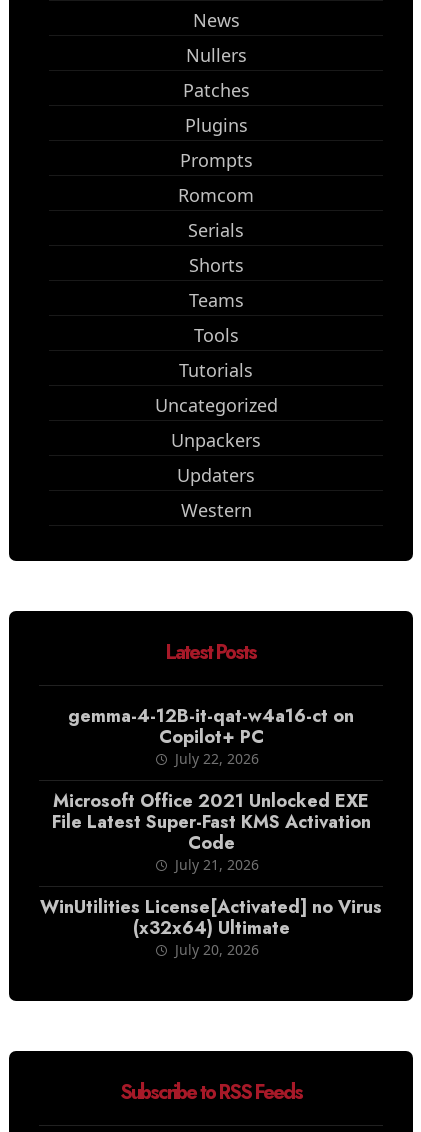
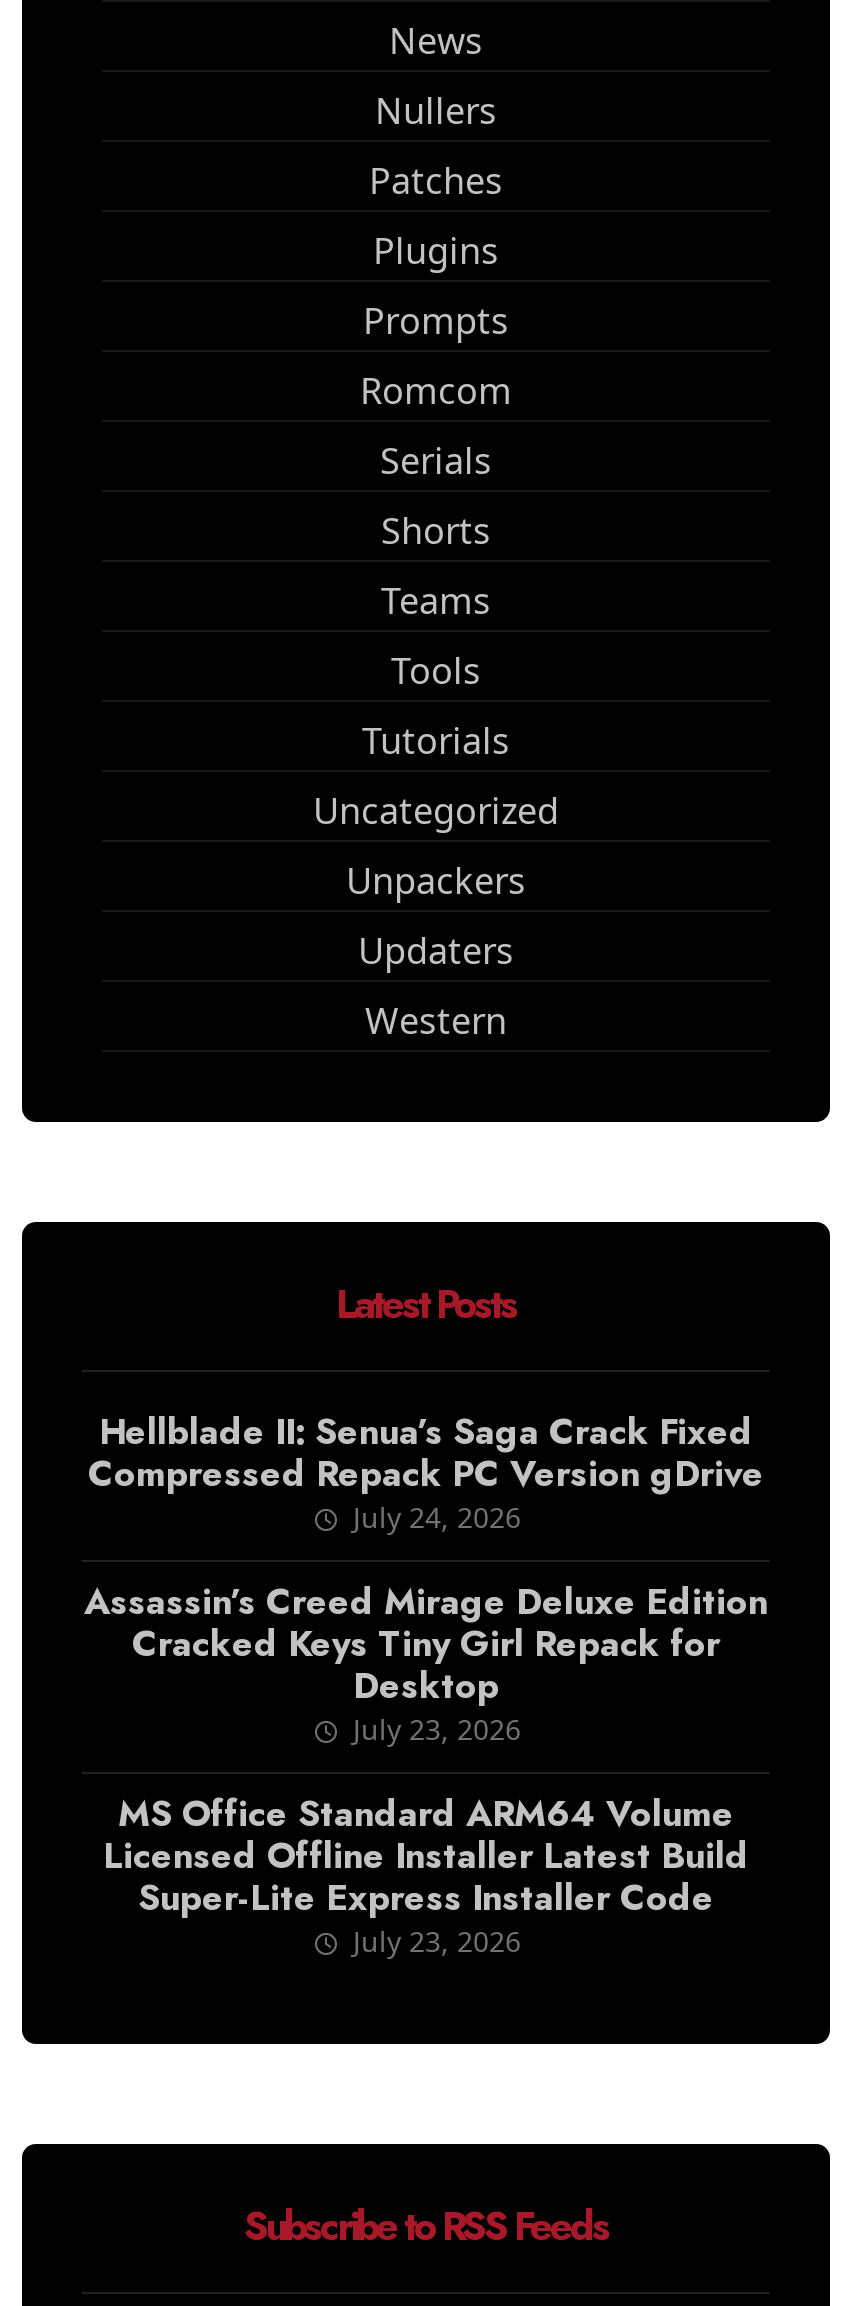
- gemma-4-12B-it-qat-w4a16-ct on
- Copilot+ PC
- July 22, 2026
+ Hellblade II: Senua’s Saga Crack Fixed
+ Compressed Repack PC Version gDrive
+ July 24, 2026

- Microsoft Office 2021 Unlocked EXE
- File Latest Super-Fast KMS Activation
- Code
- July 21, 2026
+ Assassin’s Creed Mirage Deluxe Edition
+ Cracked Keys Tiny Girl Repack for
+ Desktop
+ July 23, 2026

- WinUtilities License[Activated] no Virus
- (x32x64) Ultimate
- July 20, 2026
+ MS Office Standard ARM64 Volume
+ Licensed Offline Installer Latest Build
+ Super-Lite Express Installer Code
+ July 23, 2026
